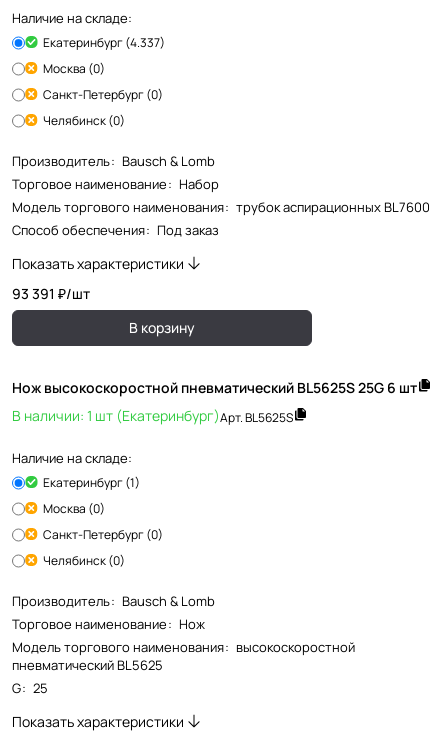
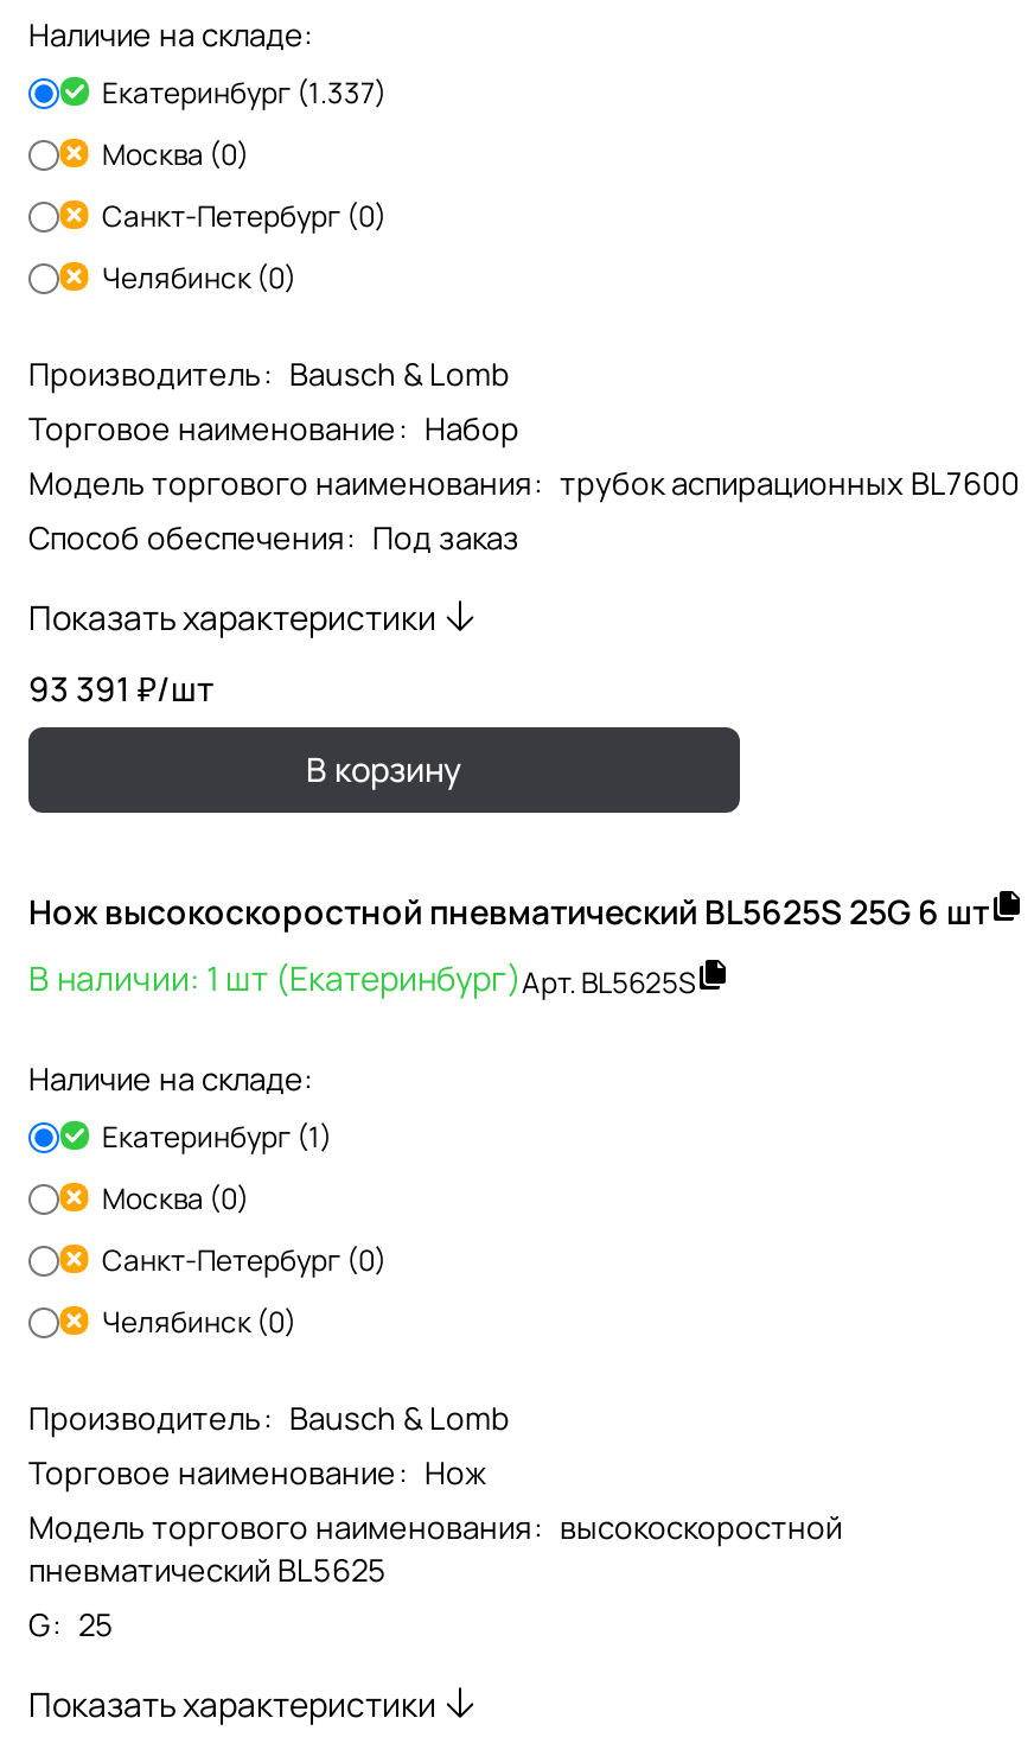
- Екатеринбург (4.337)
+ Екатеринбург (1.337)
